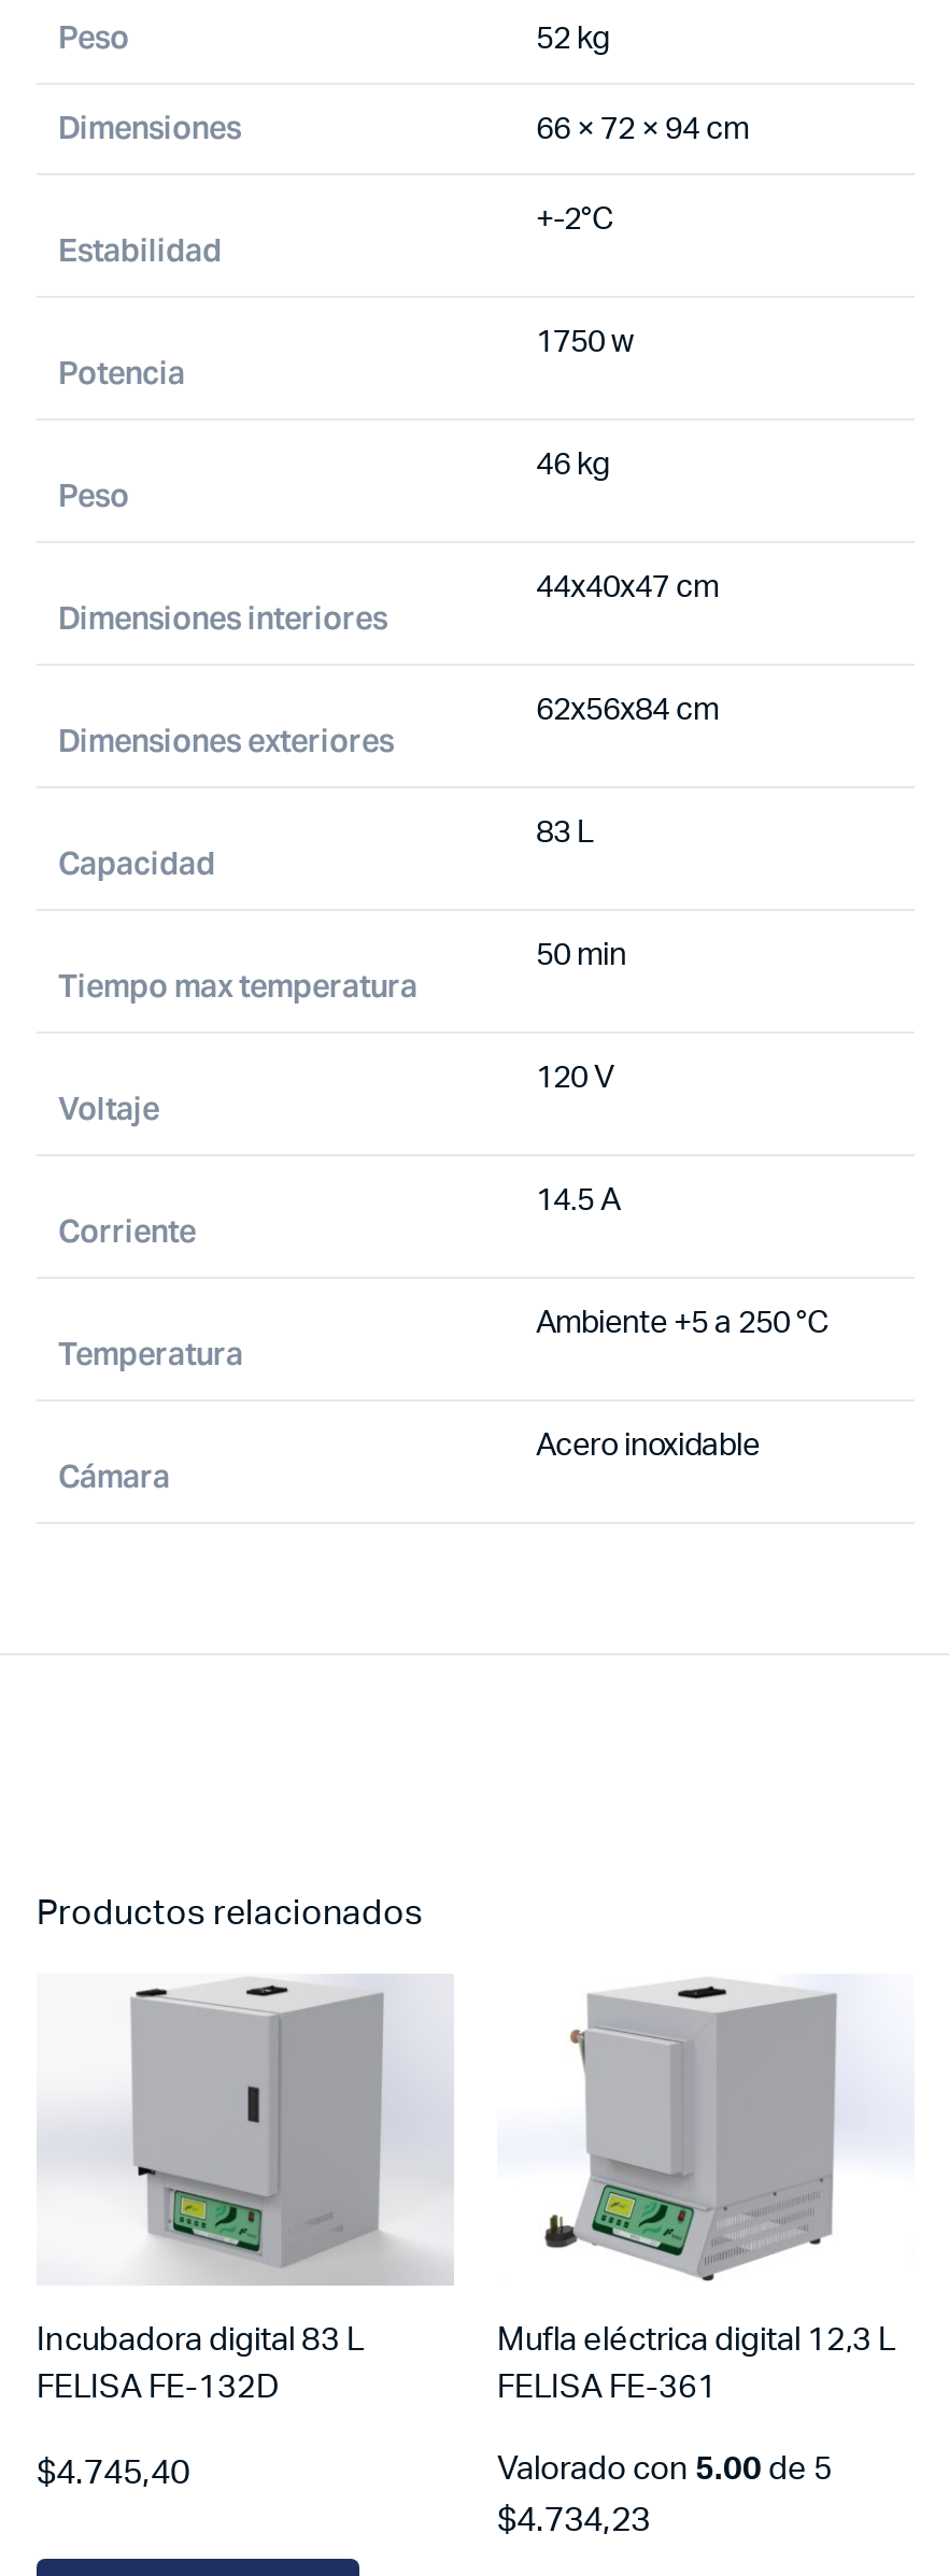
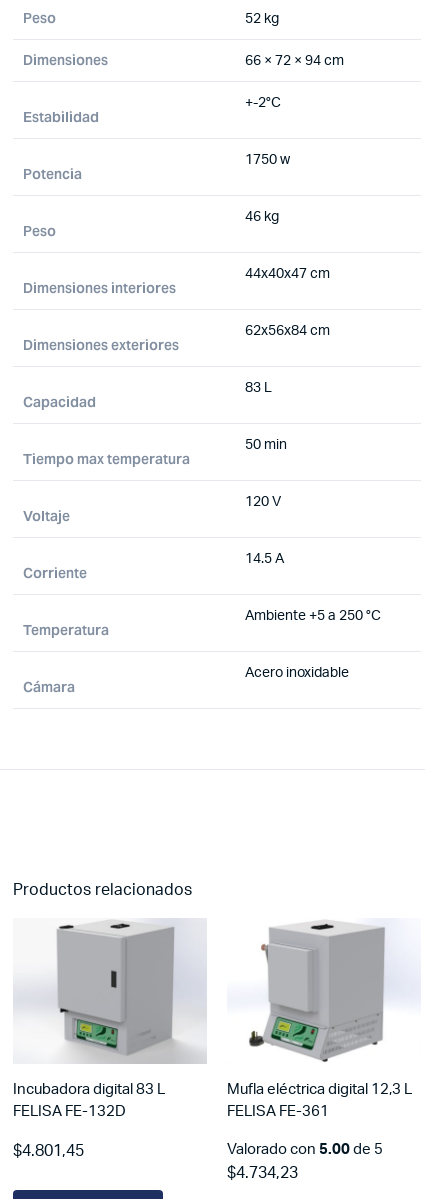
- $4.745,40
+ $4.801,45
